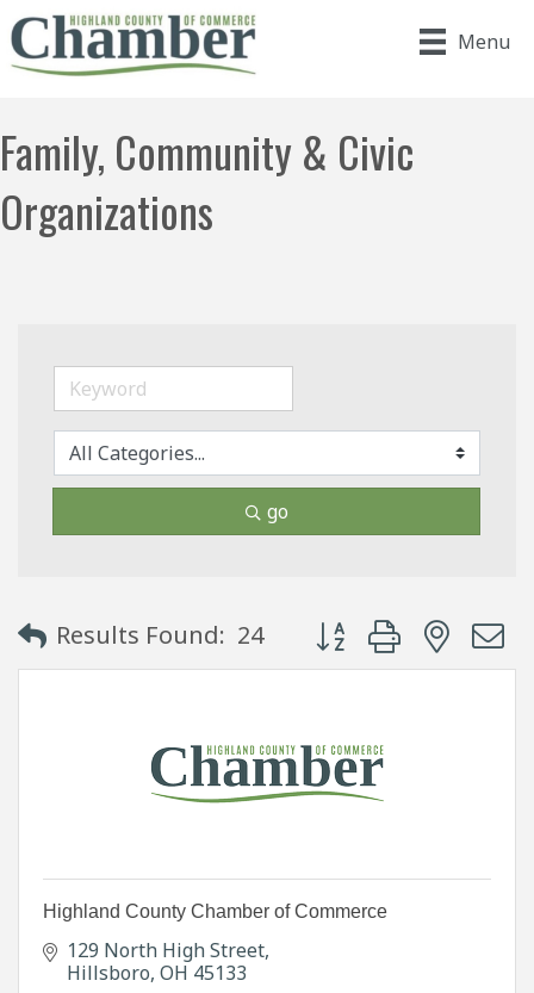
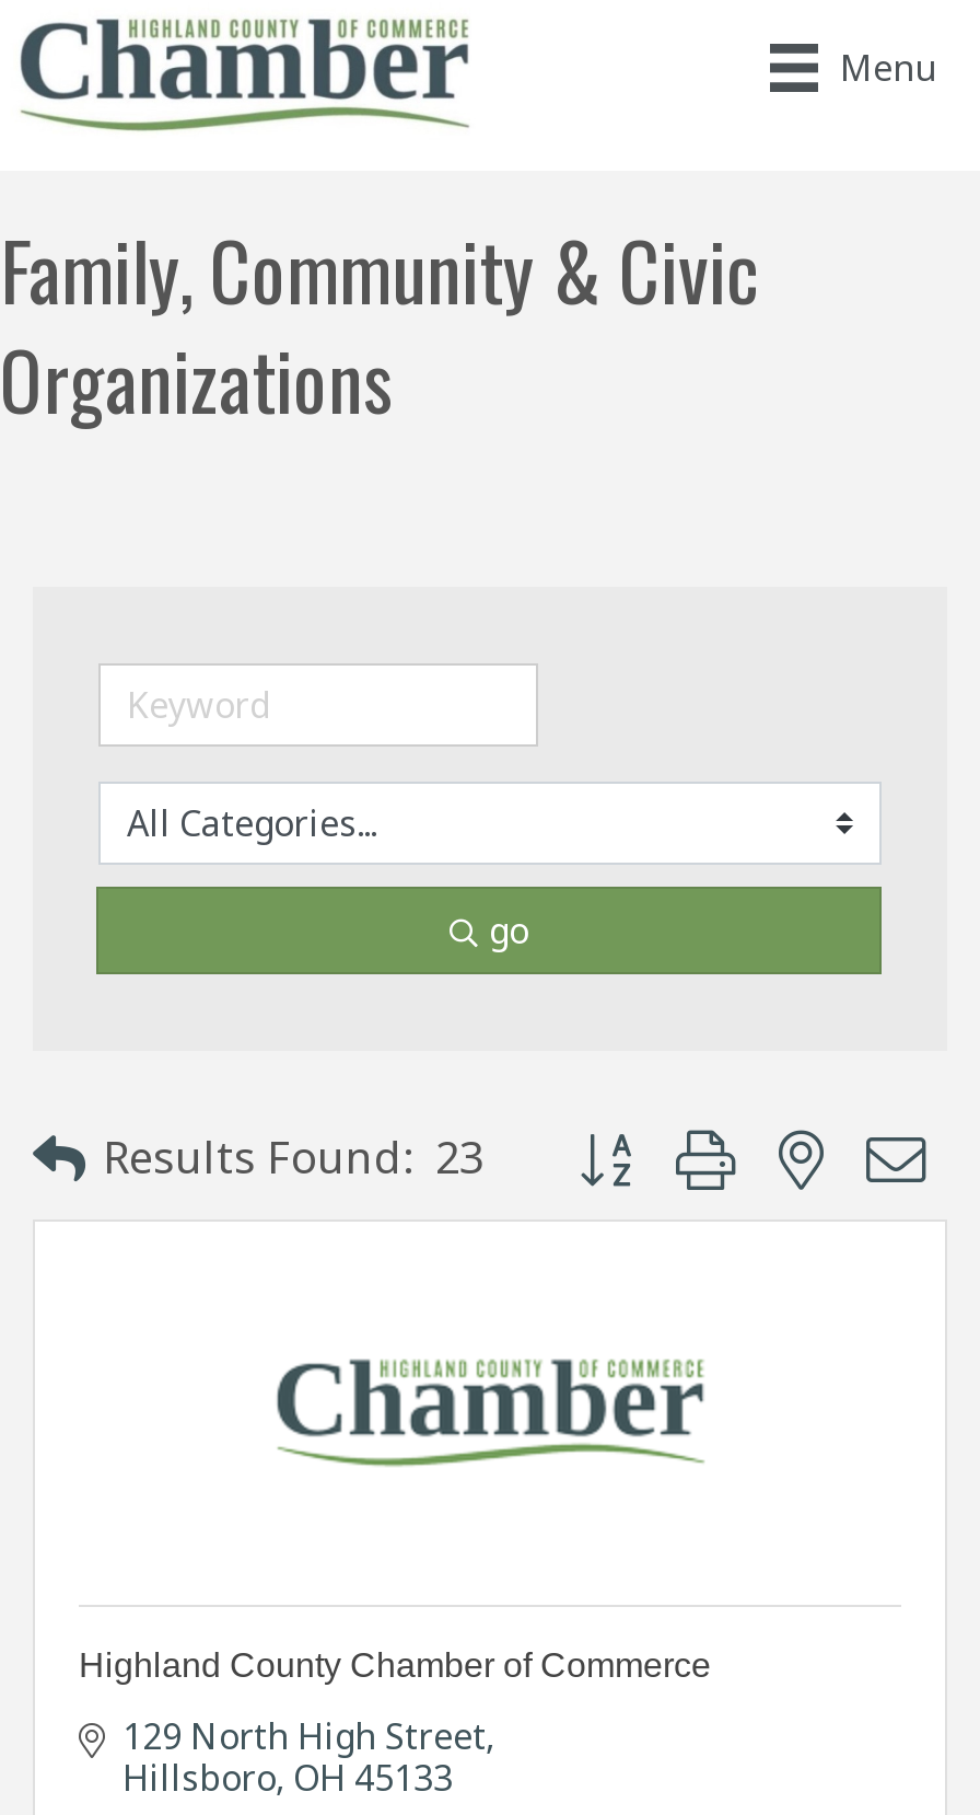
- Results Found: 24
+ Results Found: 23
